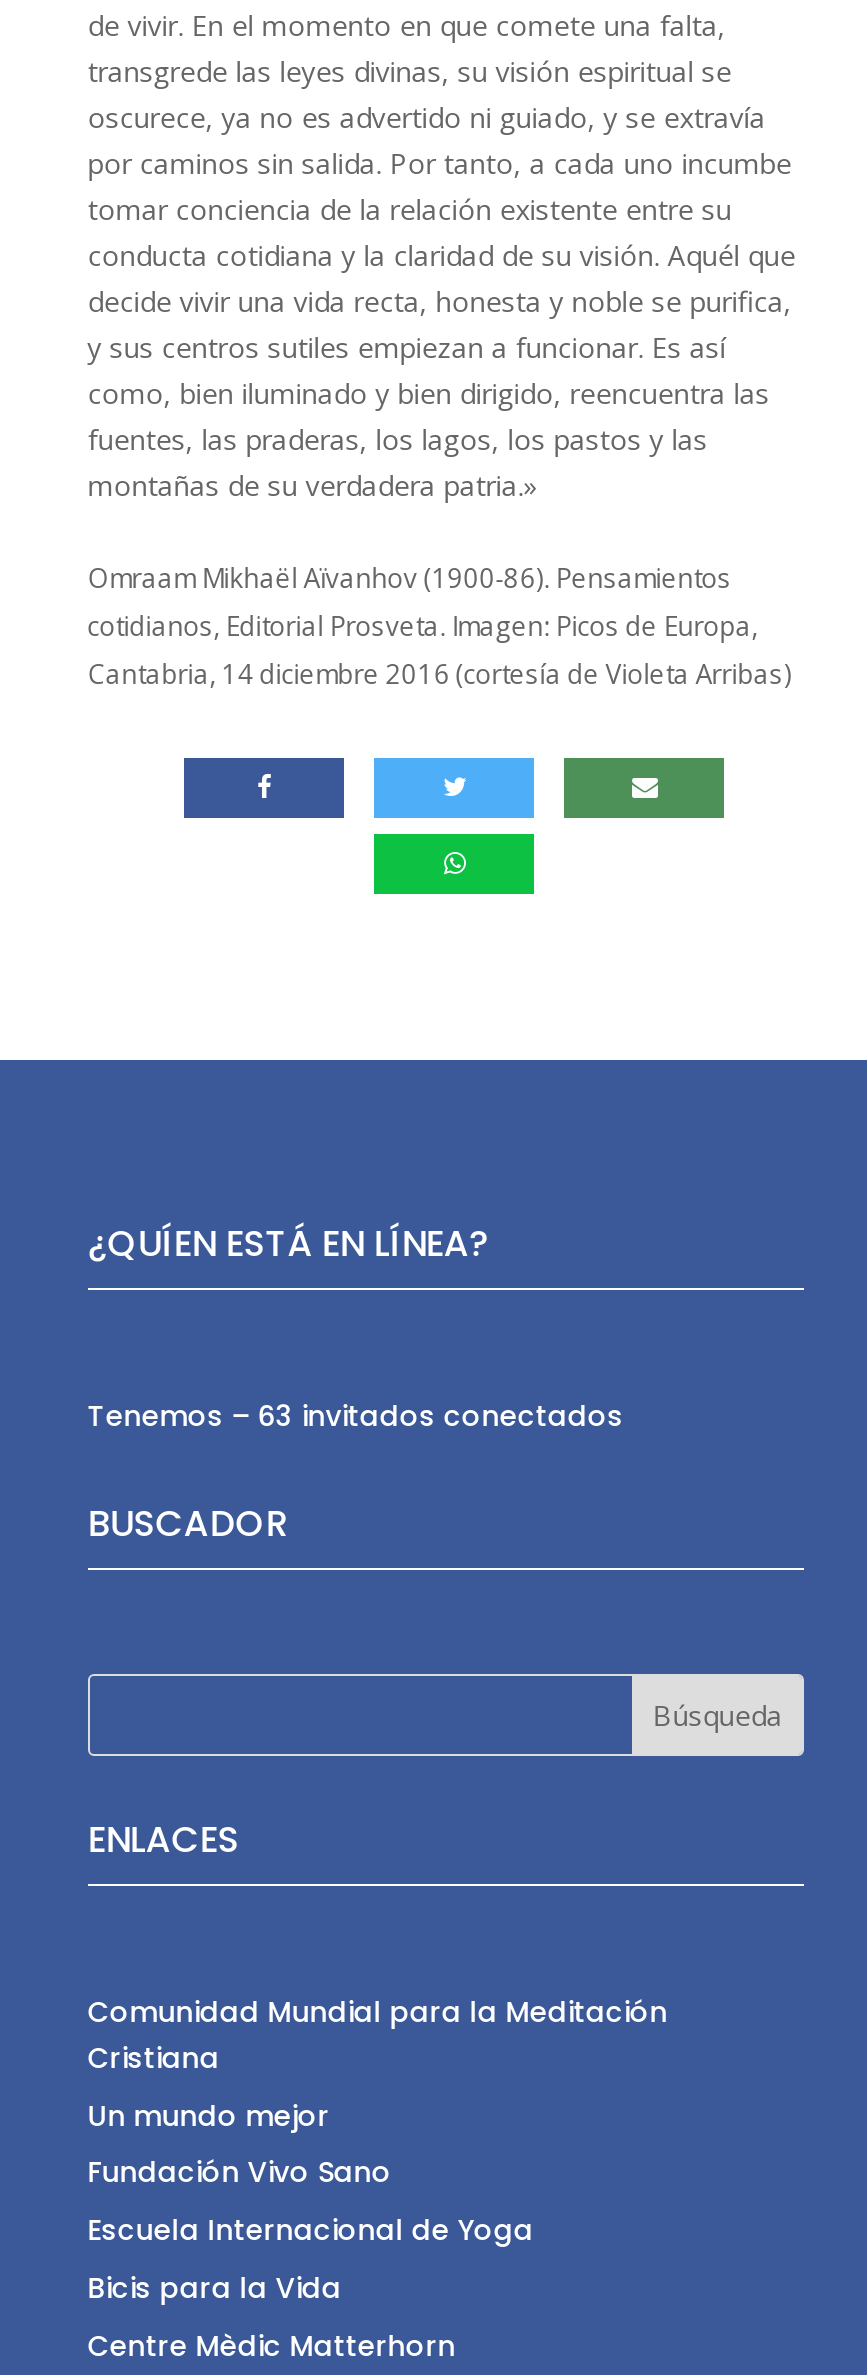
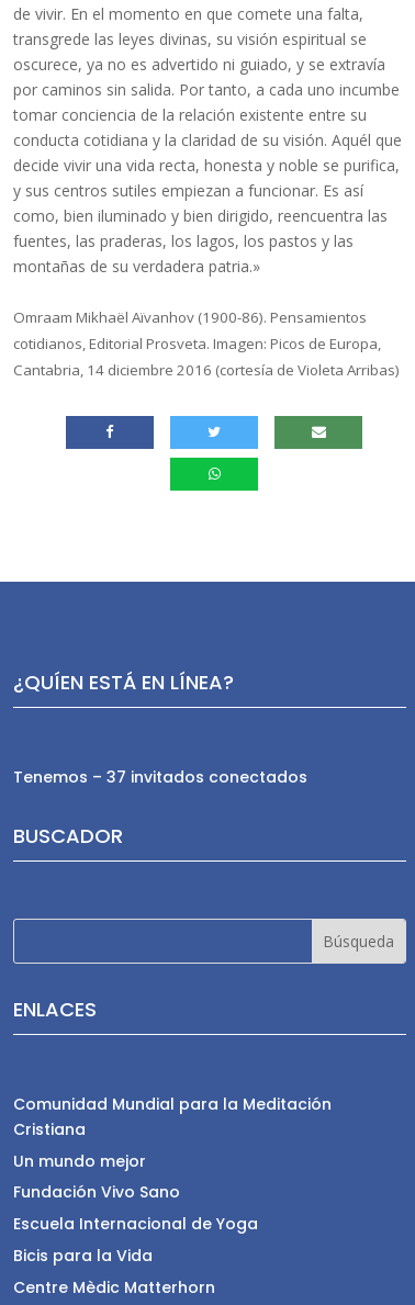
- Tenemos – 63 invitados conectados
+ Tenemos – 37 invitados conectados
